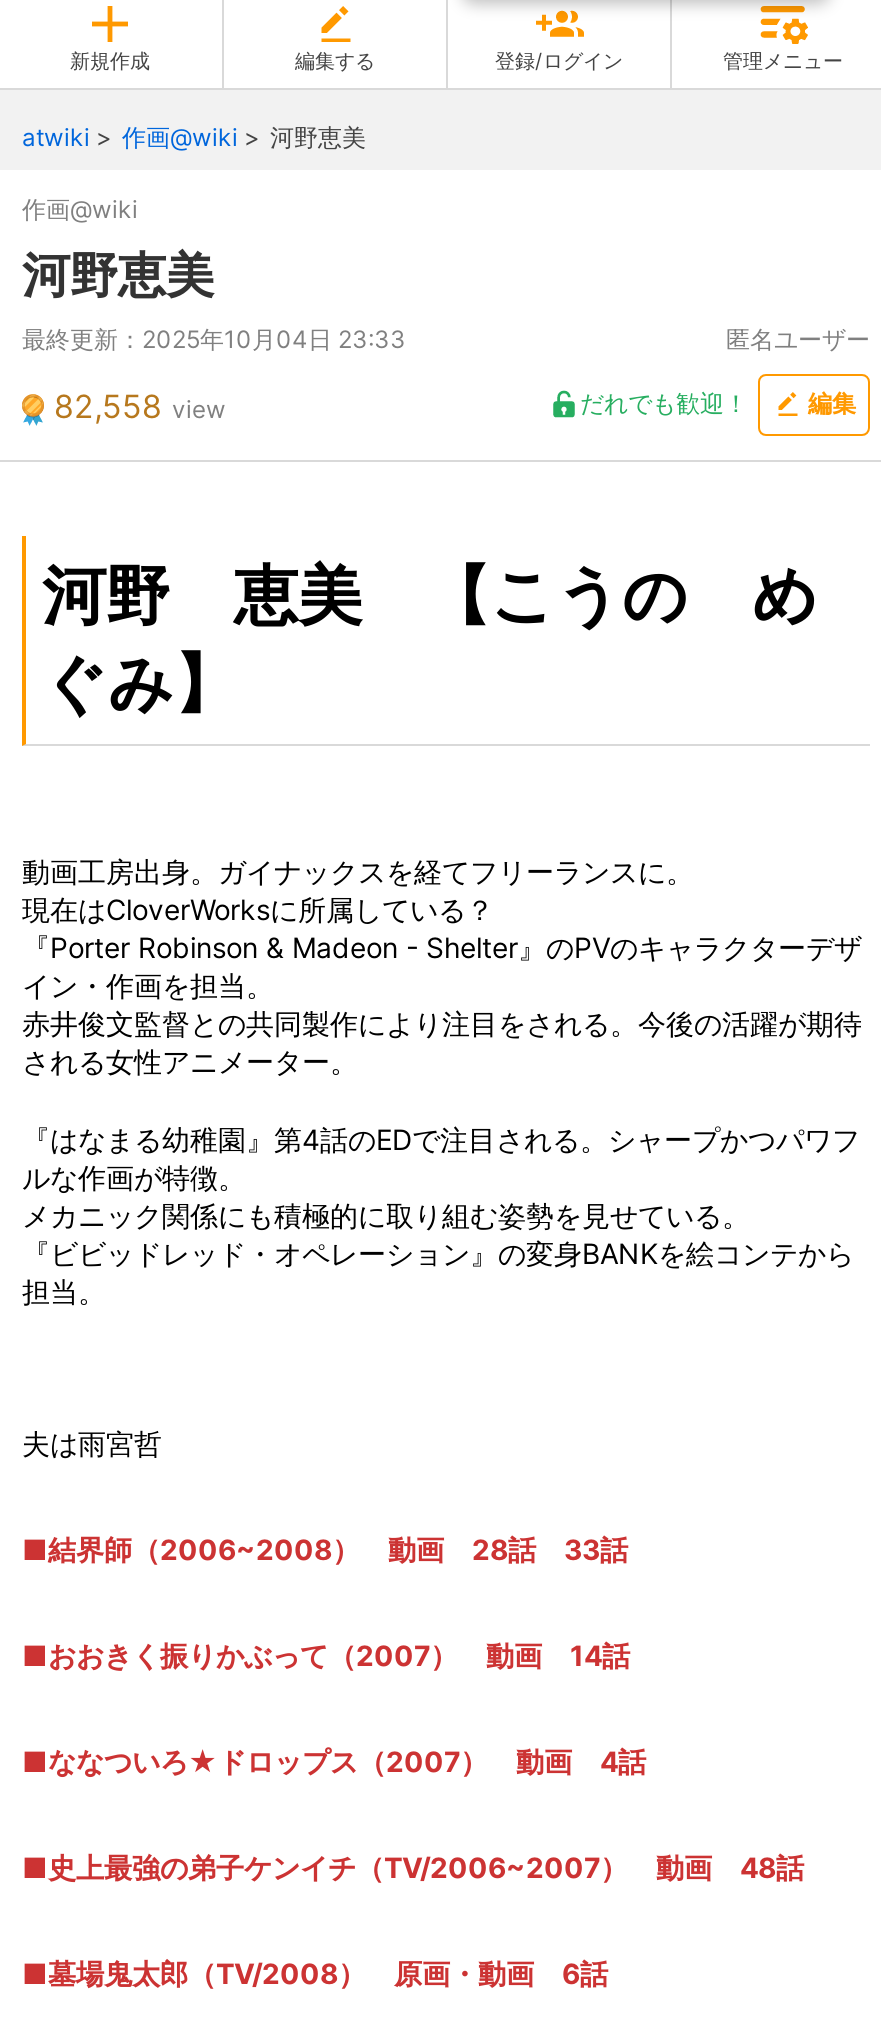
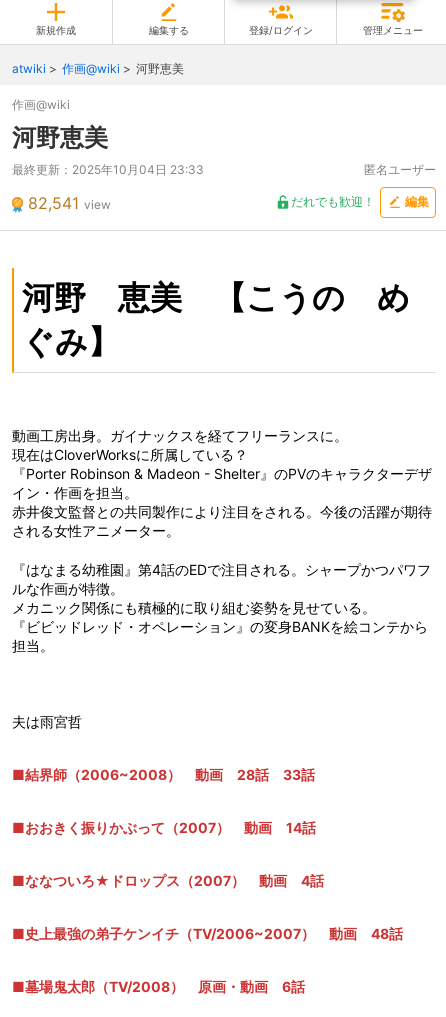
- 82,558 view
+ 82,541 view
